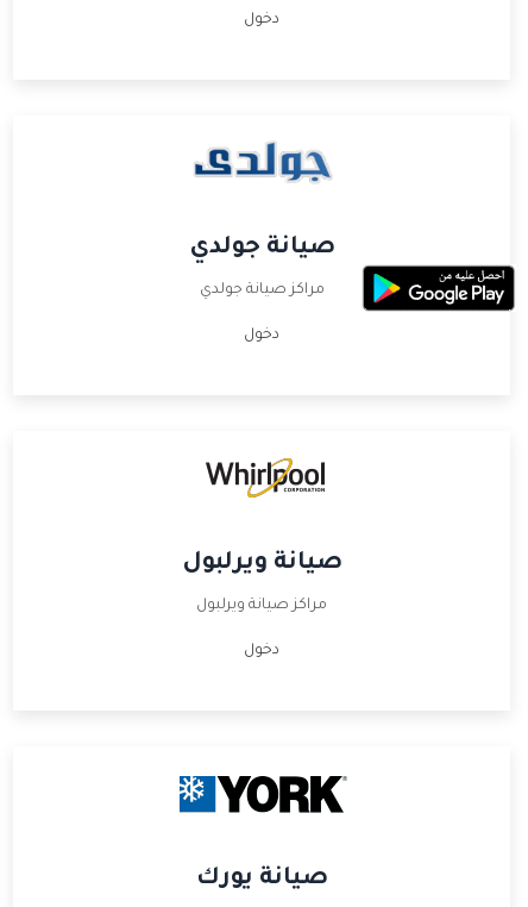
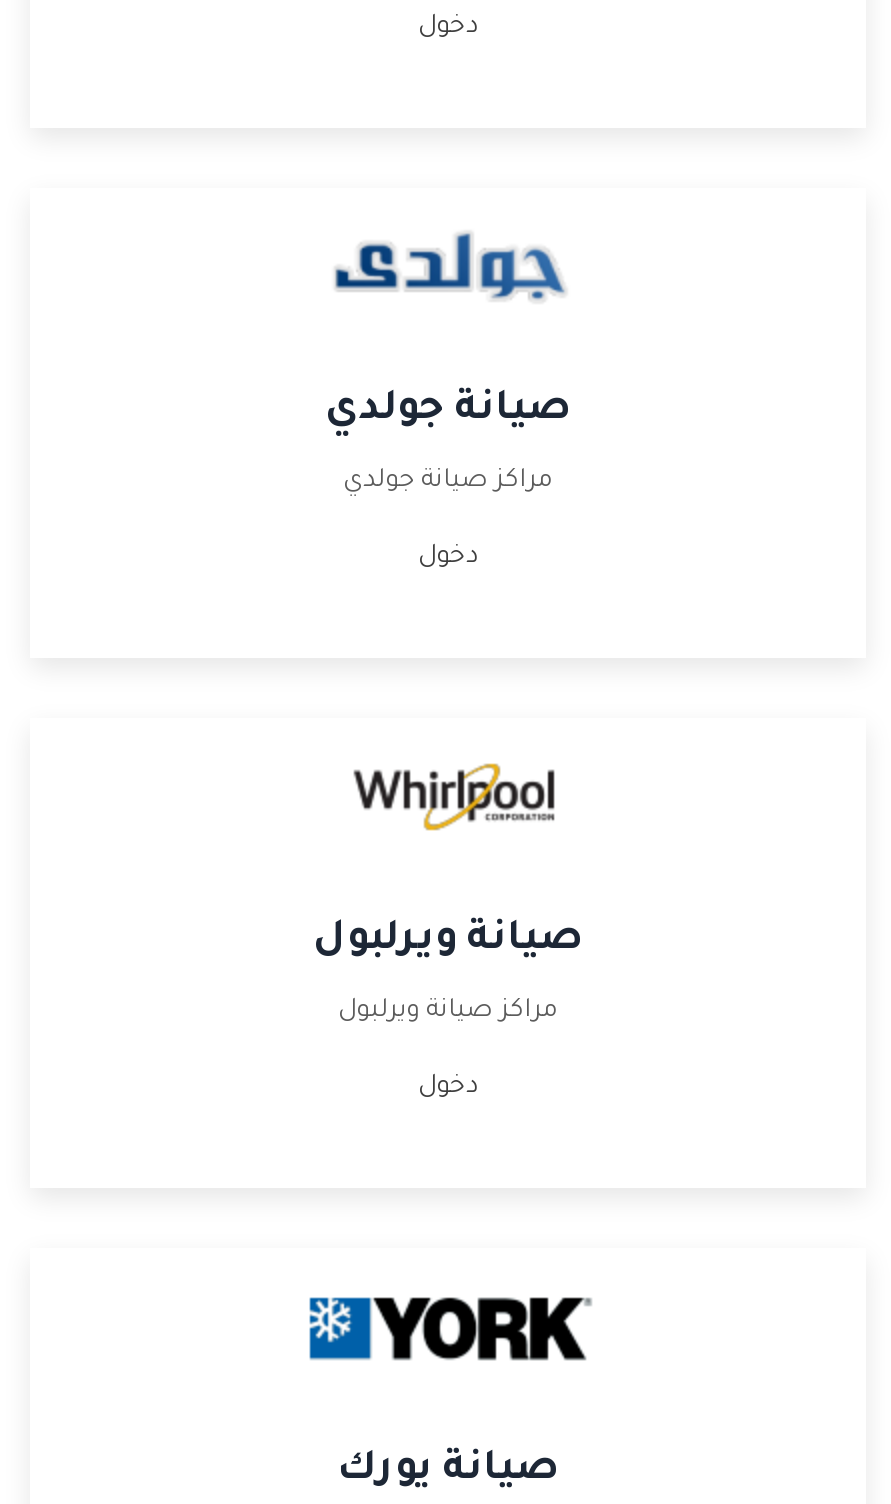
- [image]
